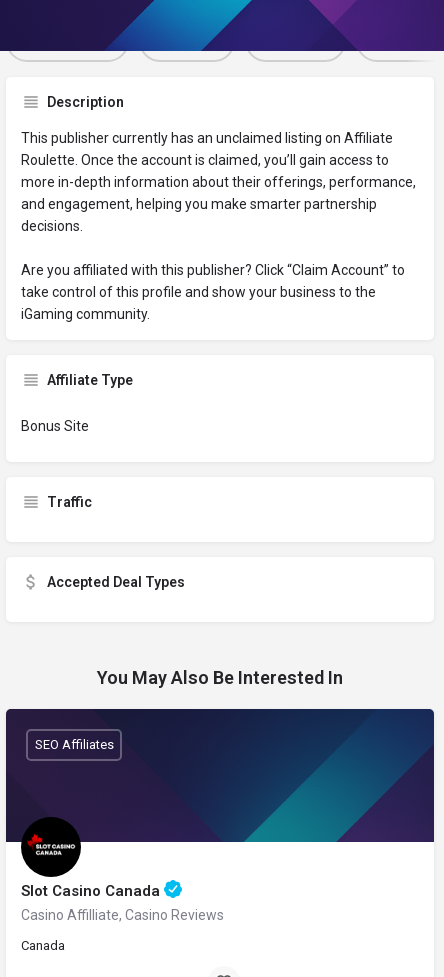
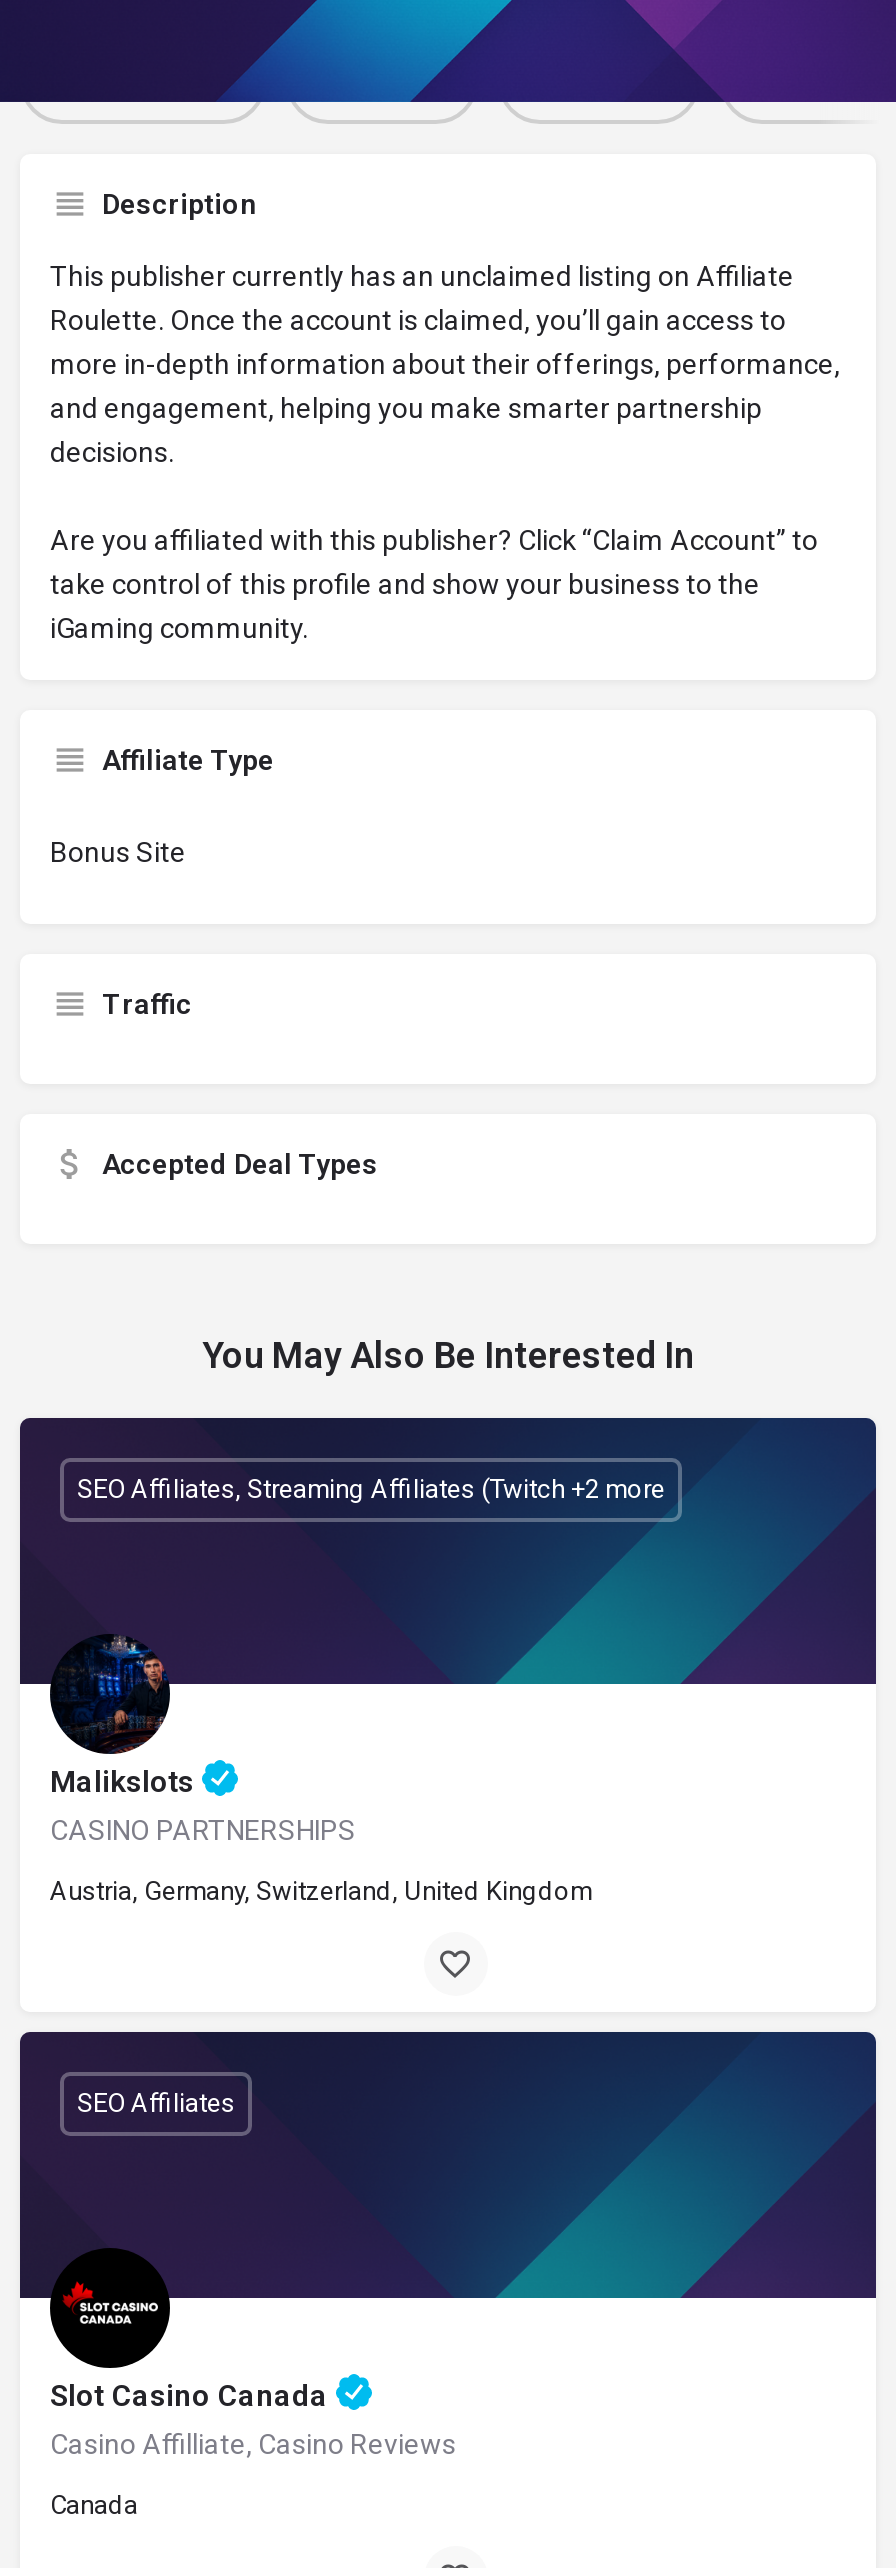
+ [image]
+ Malikslots
+ CASINO PARTNERSHIPS
+ Austria, Germany, Switzerland, United Kingdom

+ SEO Affiliates, Streaming Affiliates (Twitch +2 more
